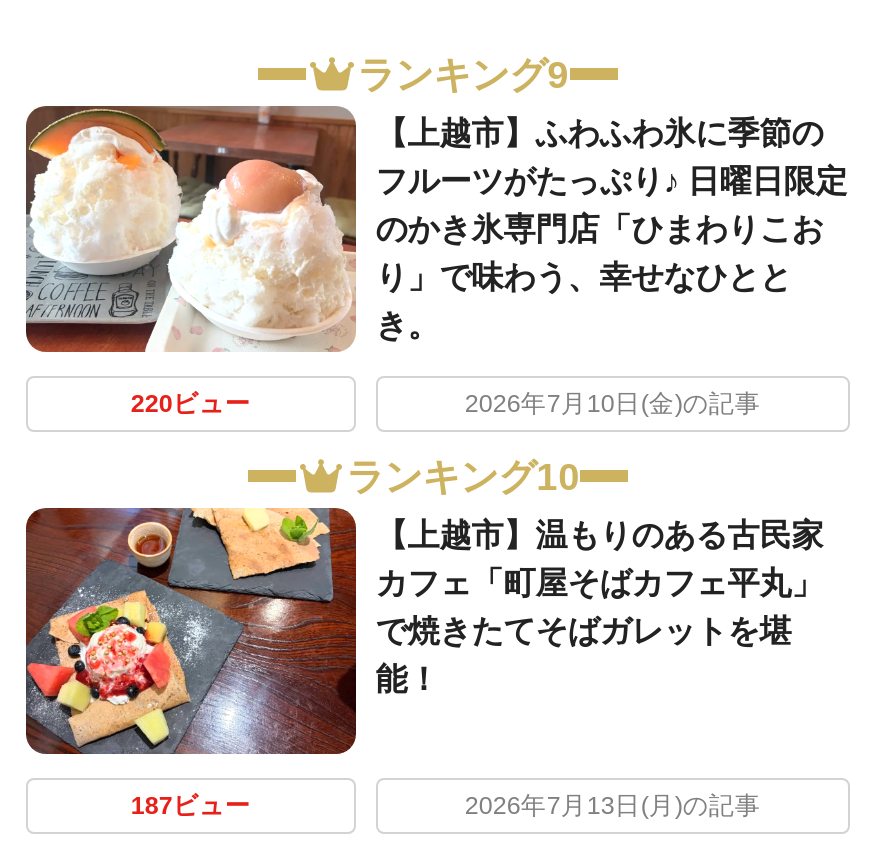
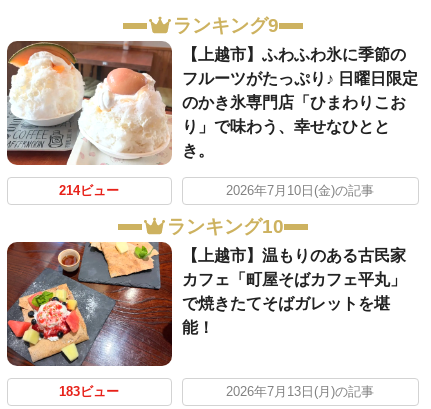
- 220ビュー
+ 214ビュー

- 187ビュー
+ 183ビュー
